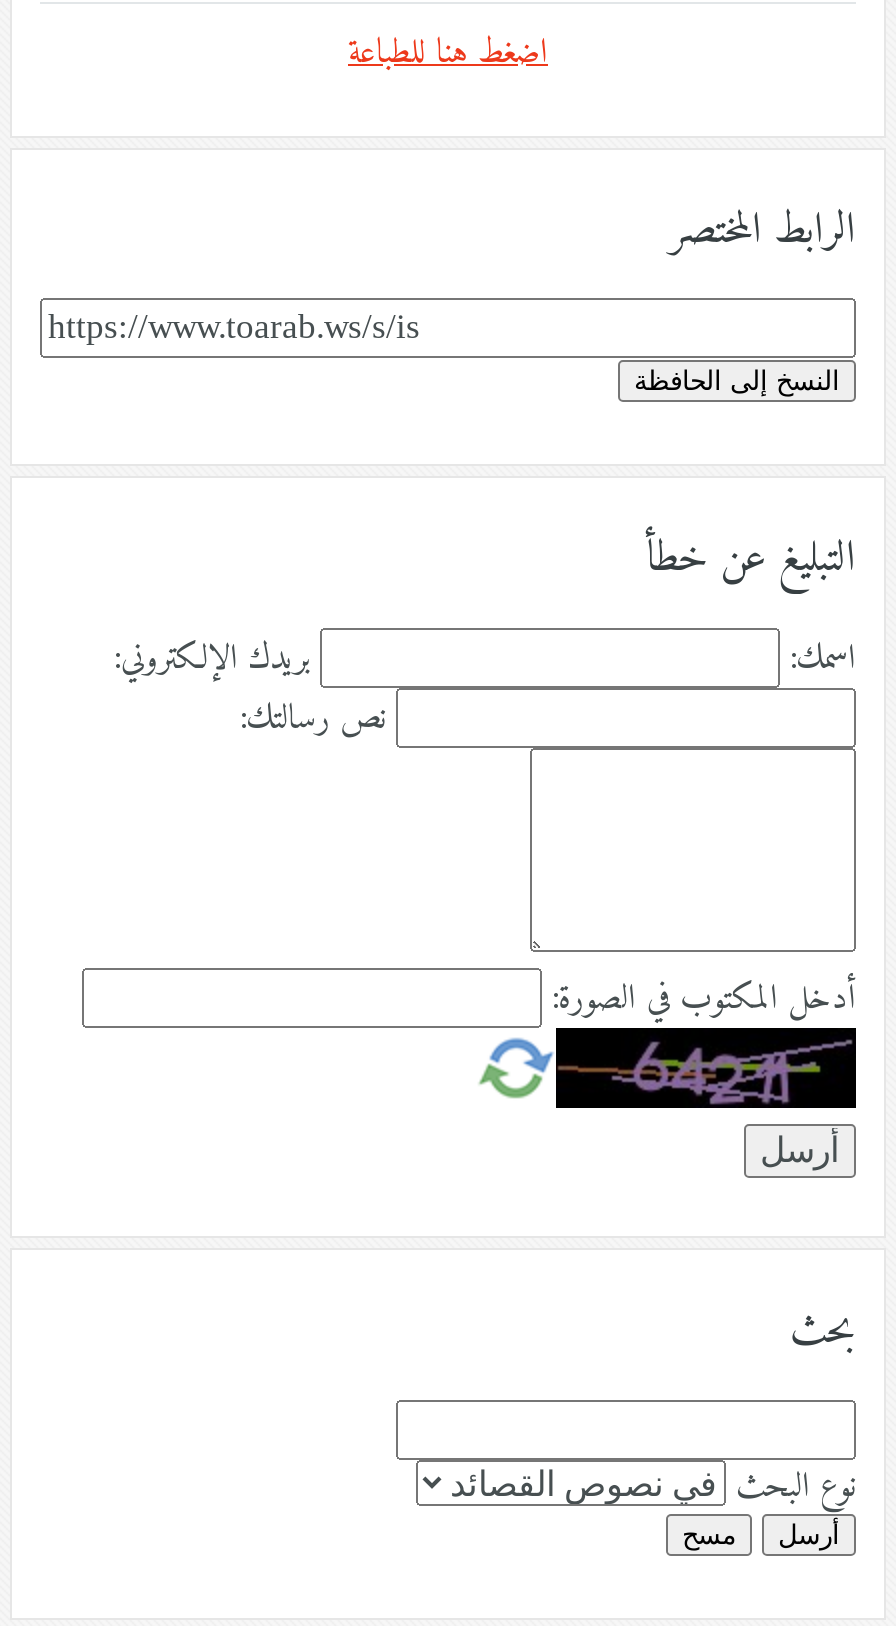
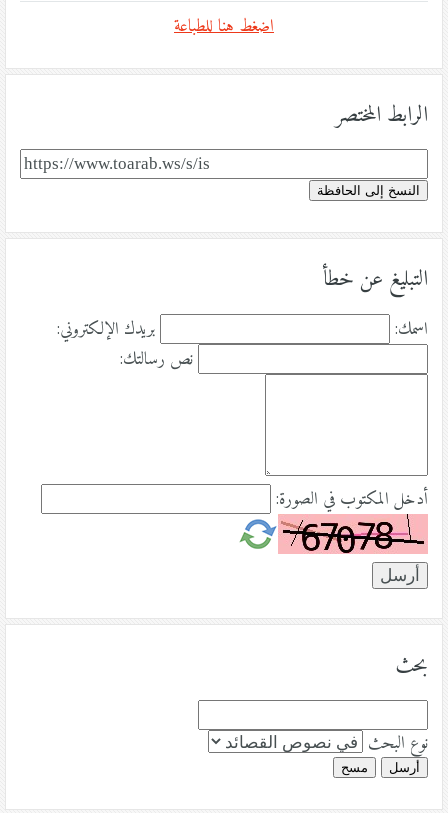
- [image]
+ [image]
